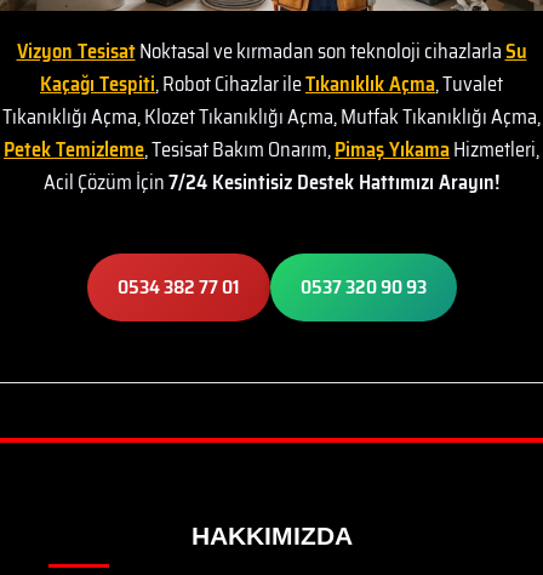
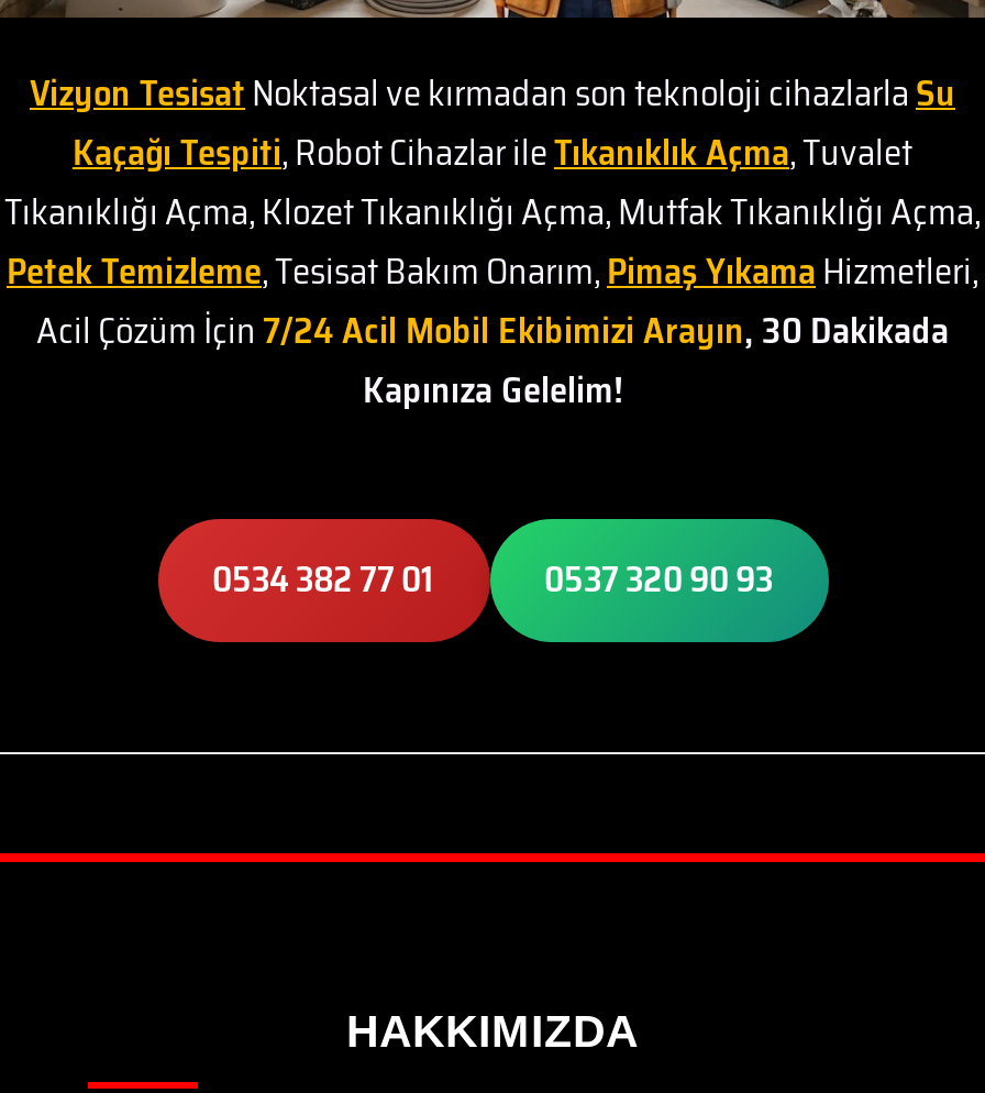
- Acil Çözüm İçin7/24 Kesintisiz Destek Hattımızı Arayın!
+ Acil Çözüm İçin 7/24 Acil Mobil Ekibimizi Arayın, 30 Dakikada
+ Kapınıza Gelelim!
